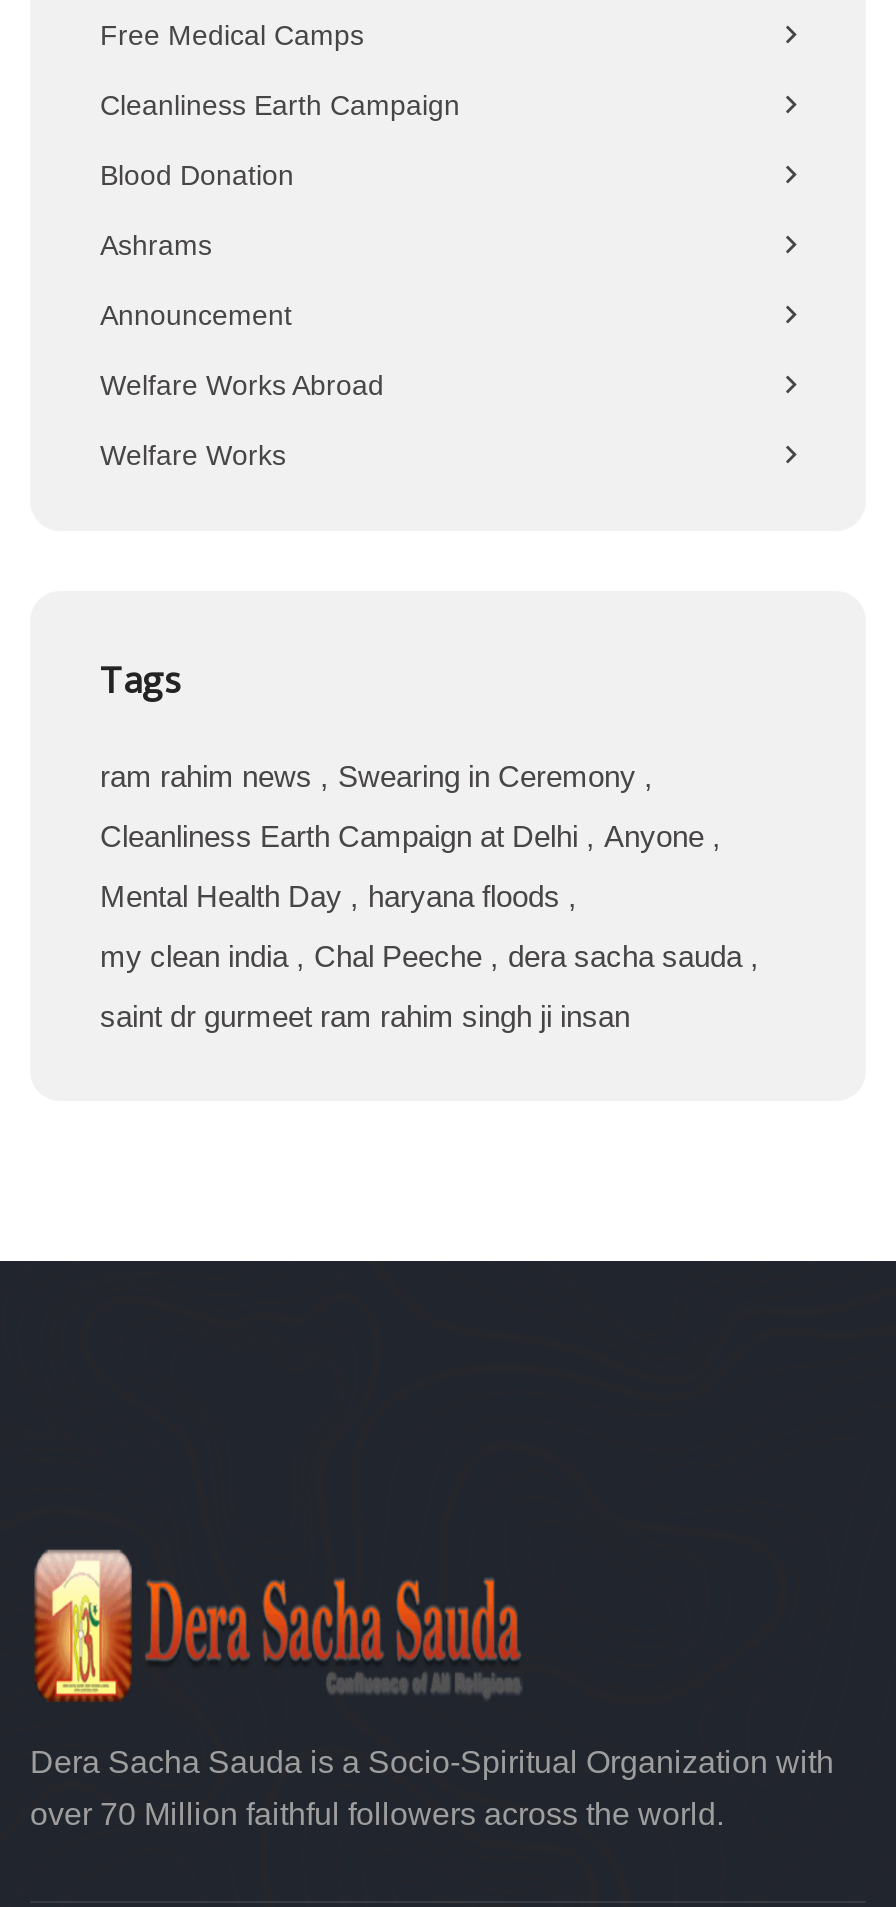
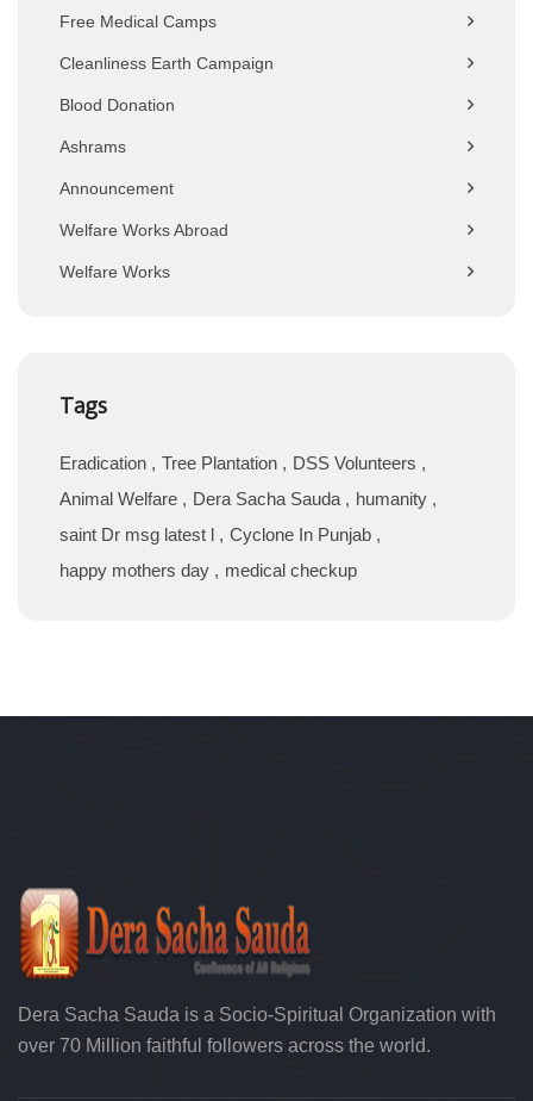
- ram rahim news Swearing in Ceremony
- Cleanliness Earth Campaign at Delhi Anyone
- Mental Health Day haryana floods
- my clean india Chal Peeche dera sacha sauda
- saint dr gurmeet ram rahim singh ji insan
+ Eradication Tree Plantation DSS Volunteers
+ Animal Welfare Dera Sacha Sauda humanity
+ saint Dr msg latest l Cyclone In Punjab
+ happy mothers day medical checkup
